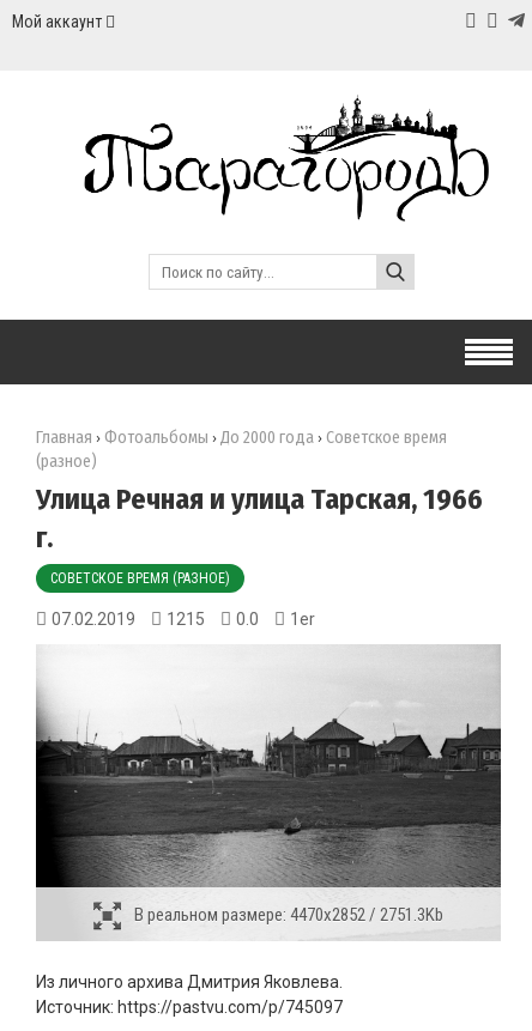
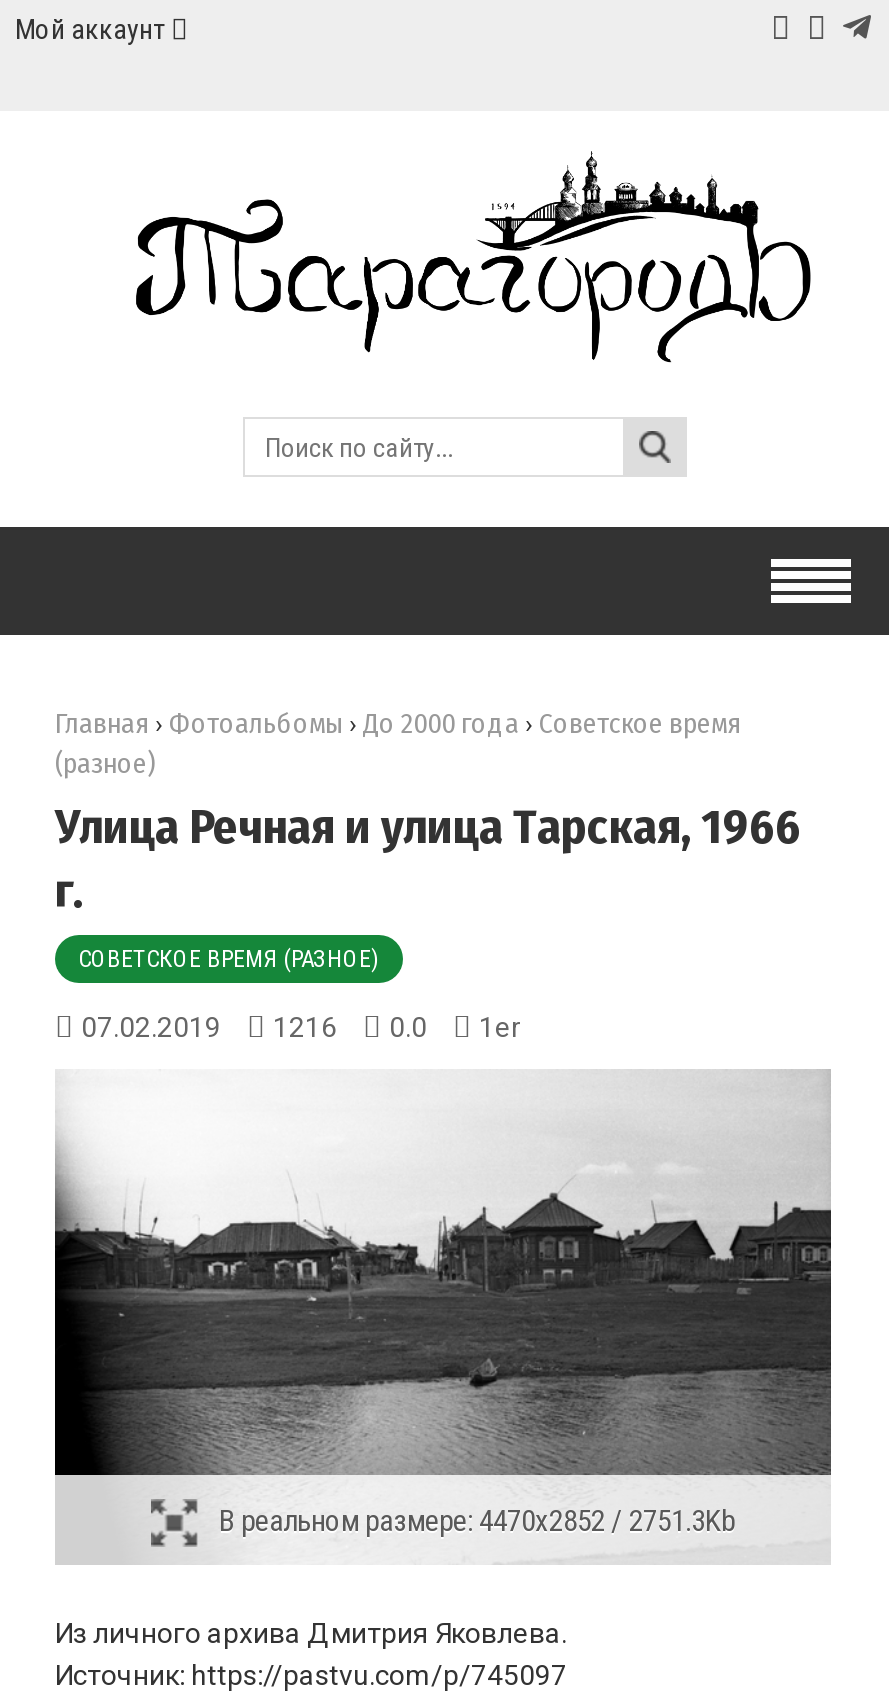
- 07.02.2019 1215 0.0 1er
+ 07.02.2019 1216 0.0 1er
